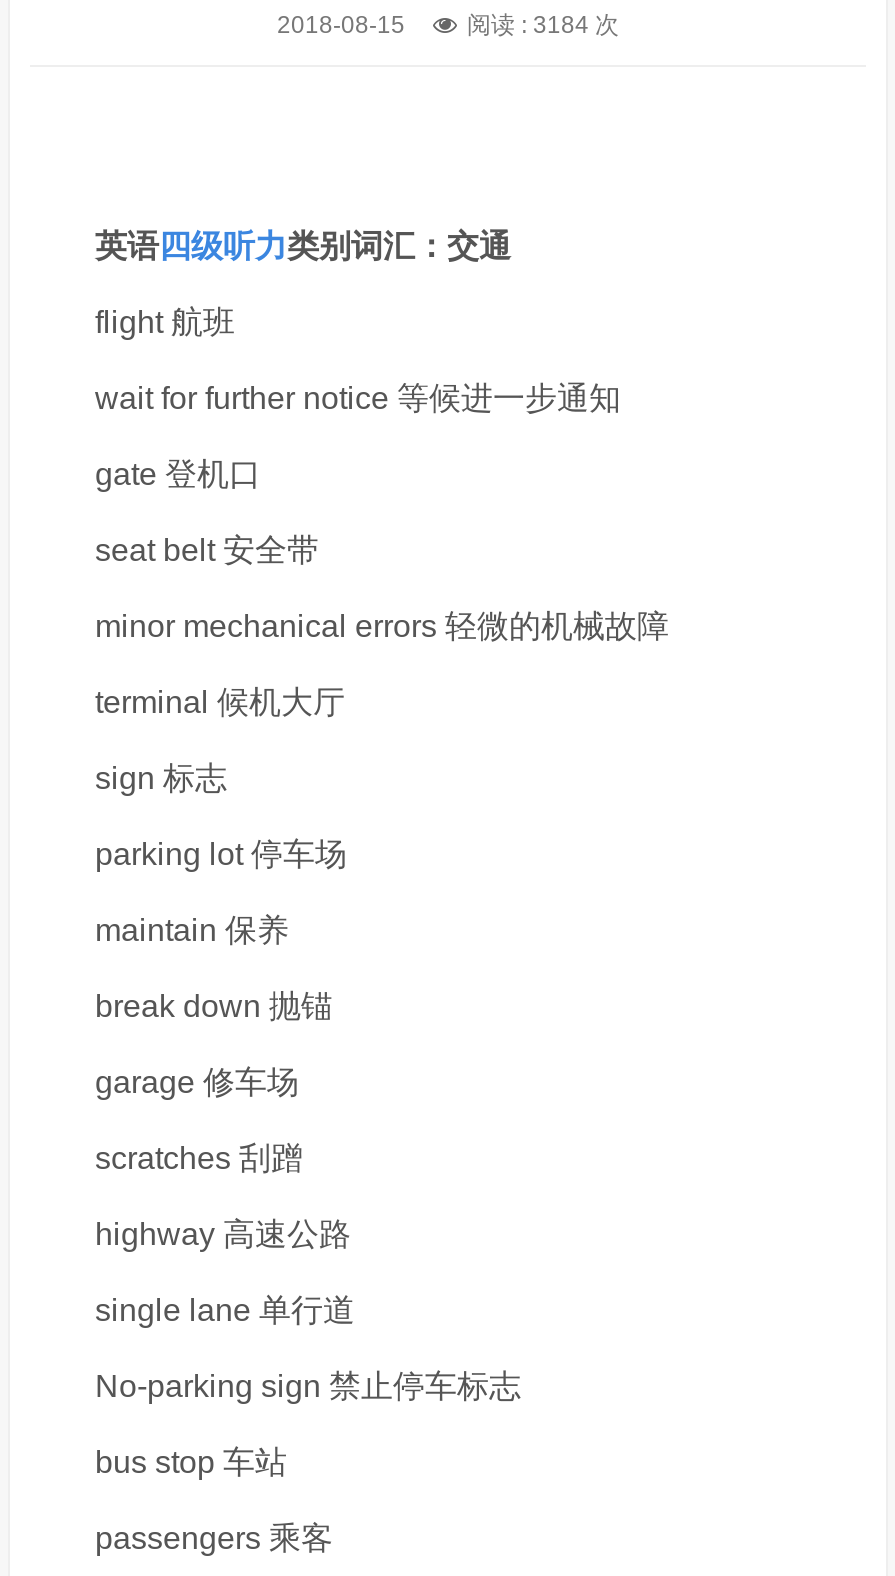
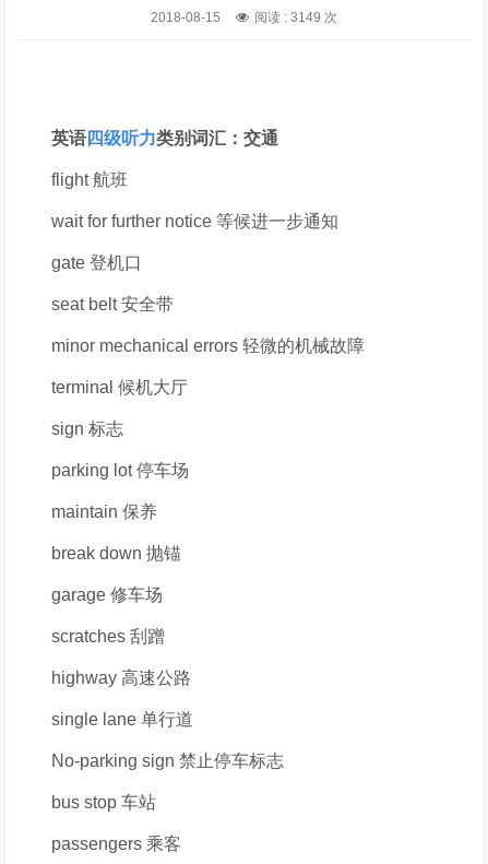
- 阅读 : 3184 次
+ 阅读 : 3149 次
